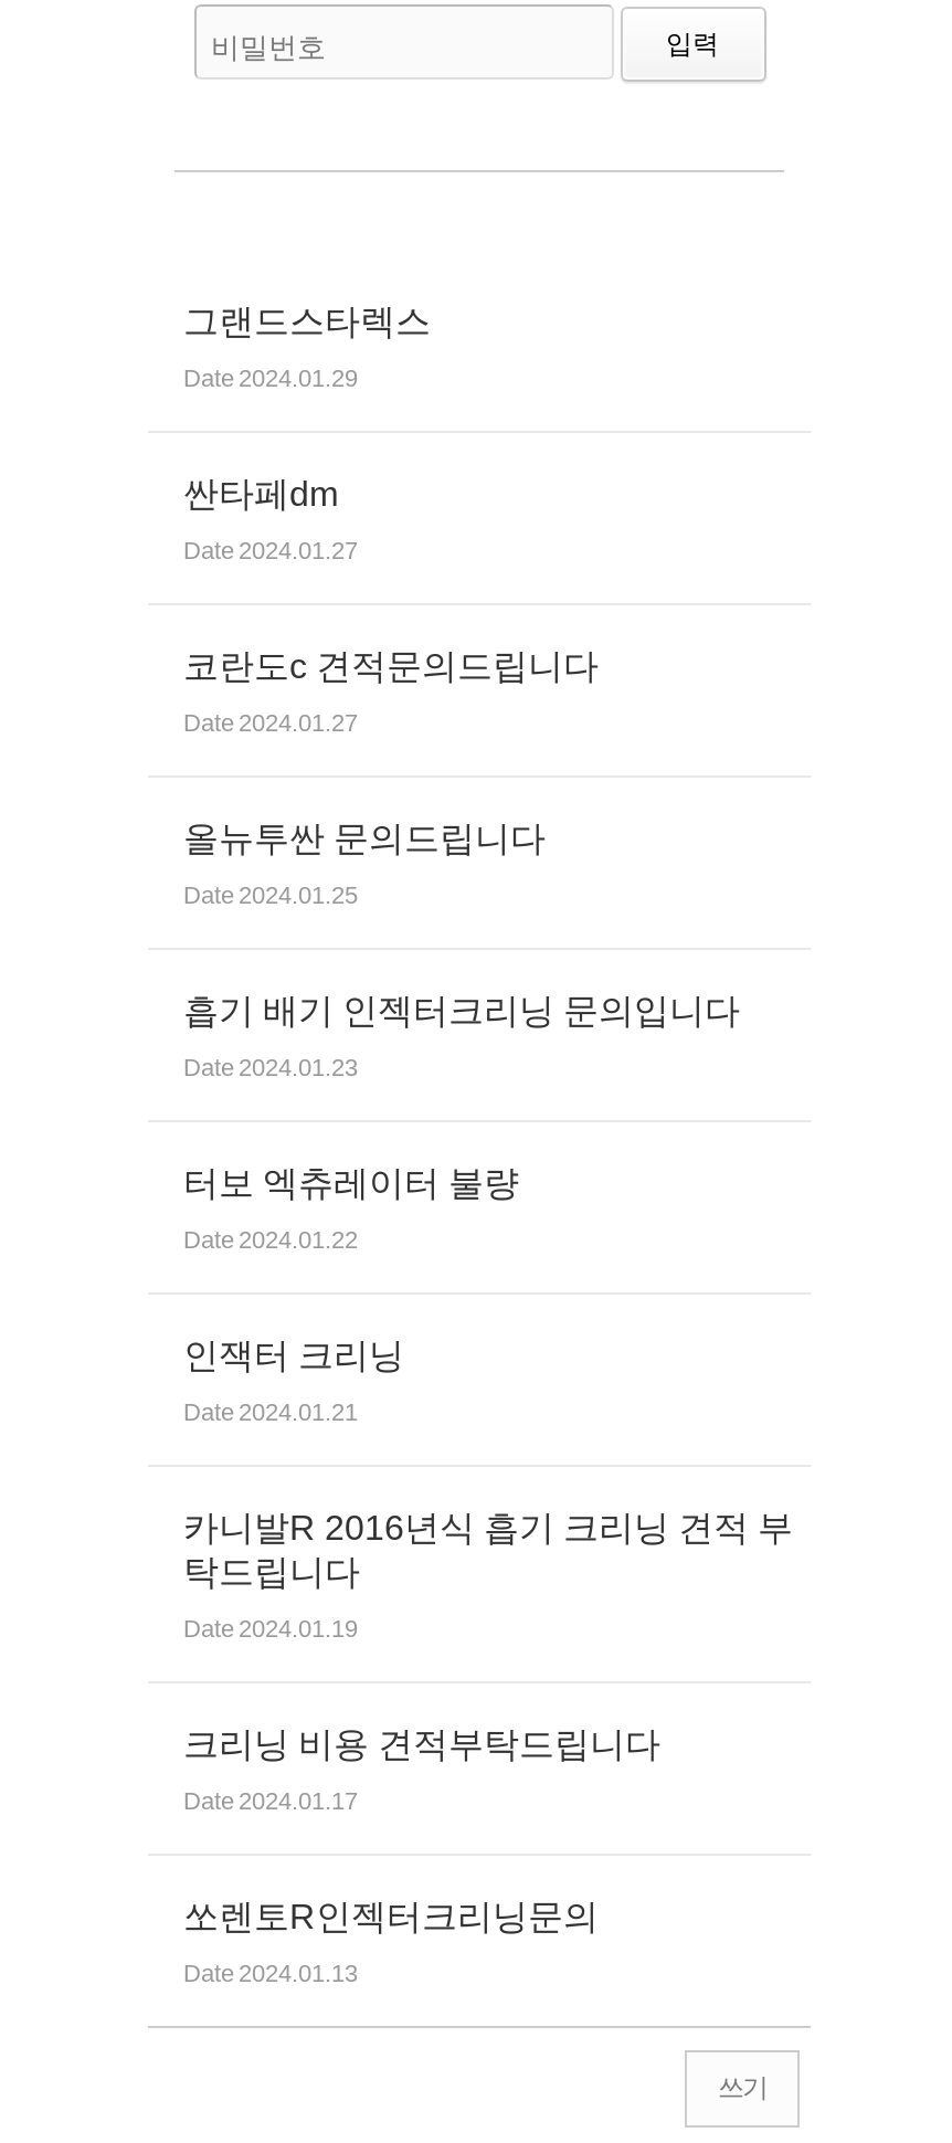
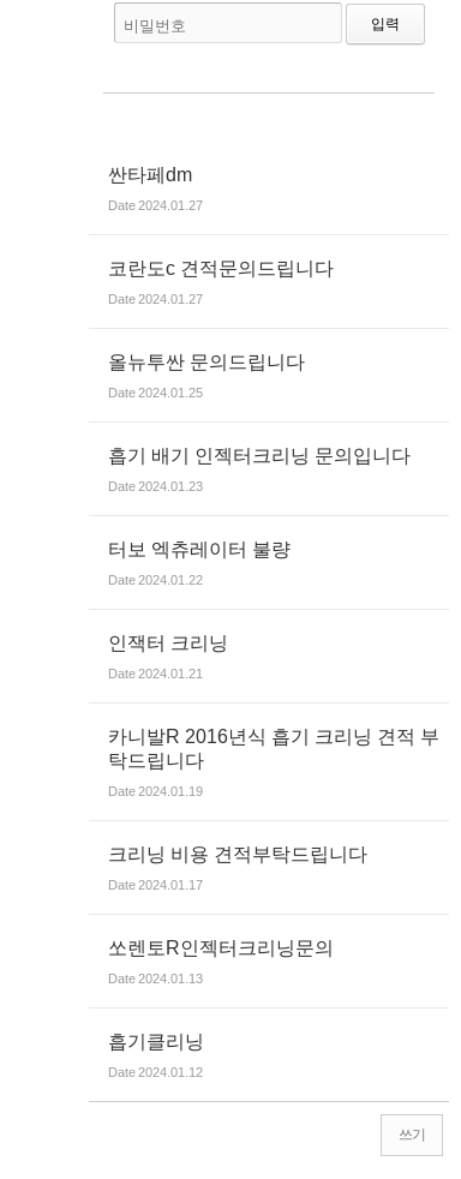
- 그랜드스타렉스
- Date 2024.01.29

moved up: 싼타페dm | Date 2024.01.27 | 코란도c 견적문의드립니다 | ... | 쏘렌토R인젝터크리닝문의 | Date 2024.01.13

+ 흡기클리닝
+ Date 2024.01.12
